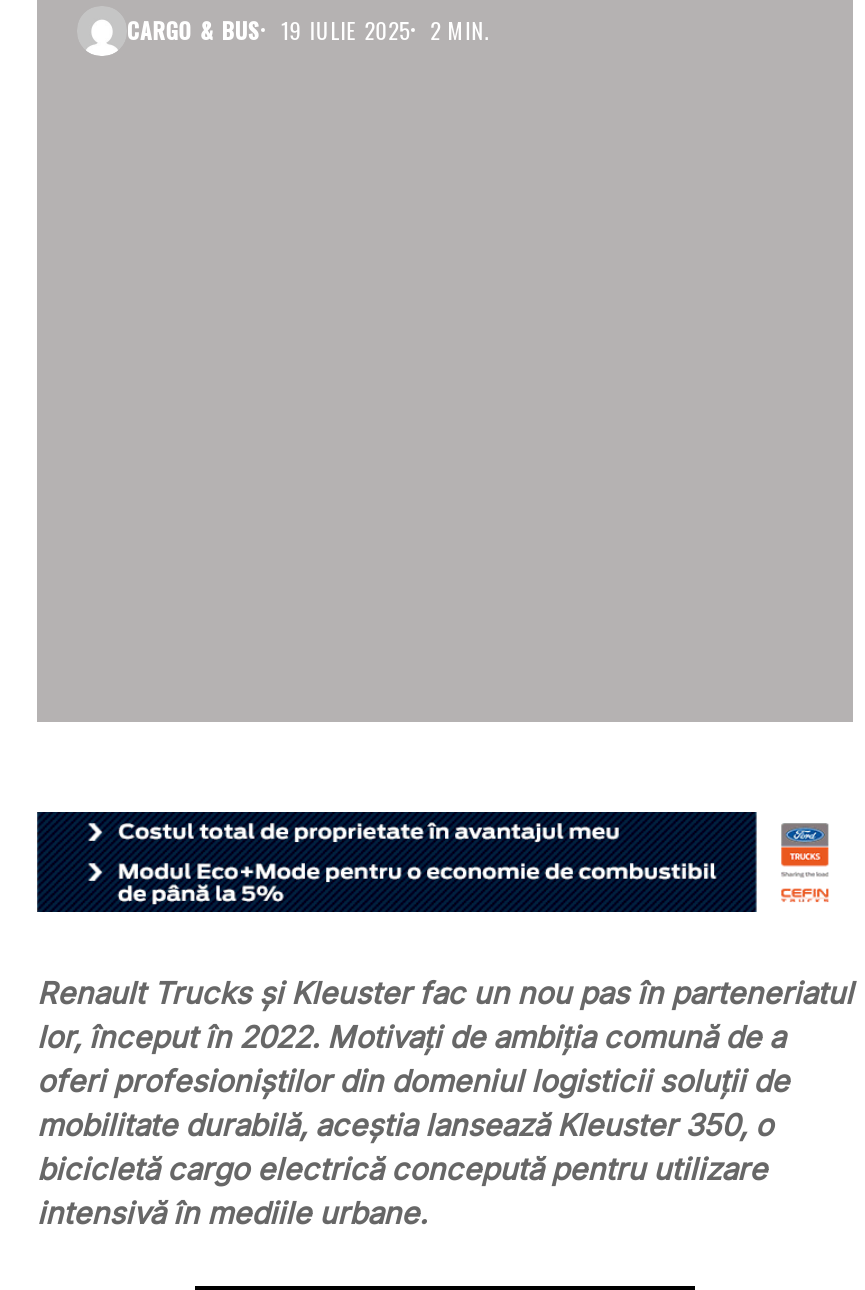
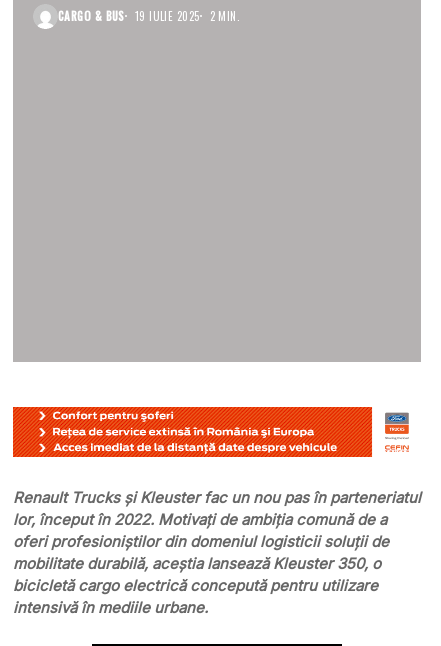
- [image]
+ [image]
